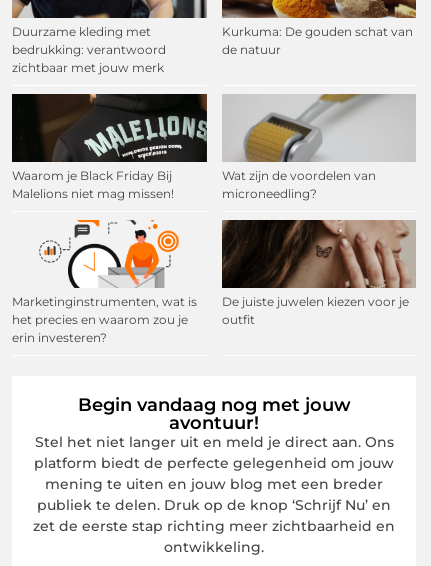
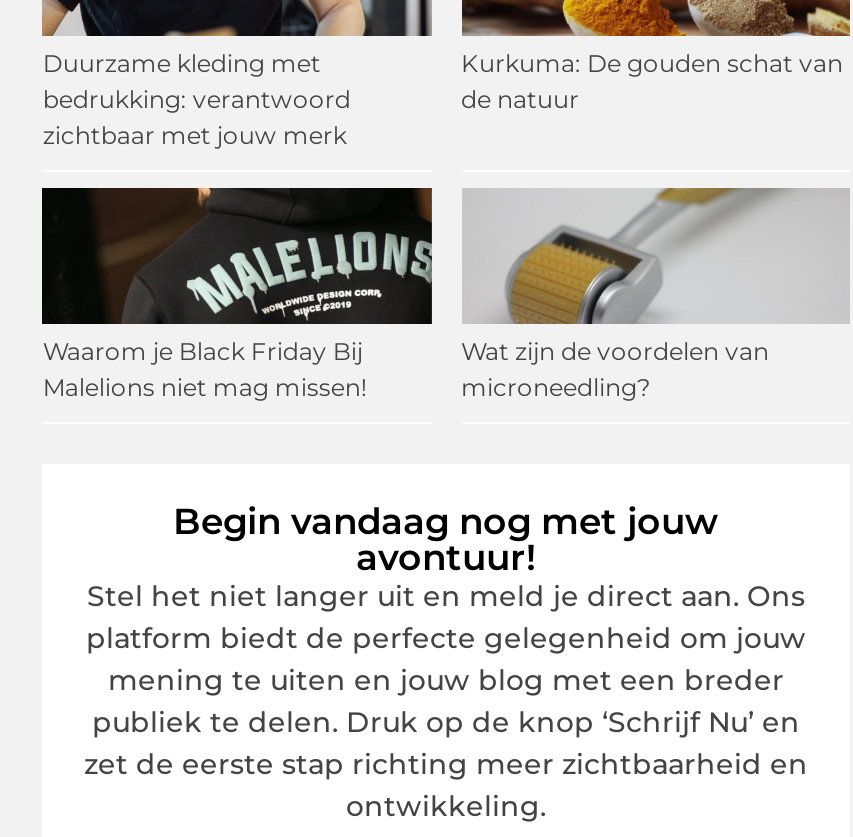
- [image]
- Marketinginstrumenten, wat is
- het precies en waarom zou je
- erin investeren?

- [image]
- De juiste juwelen kiezen voor je
- outfit
